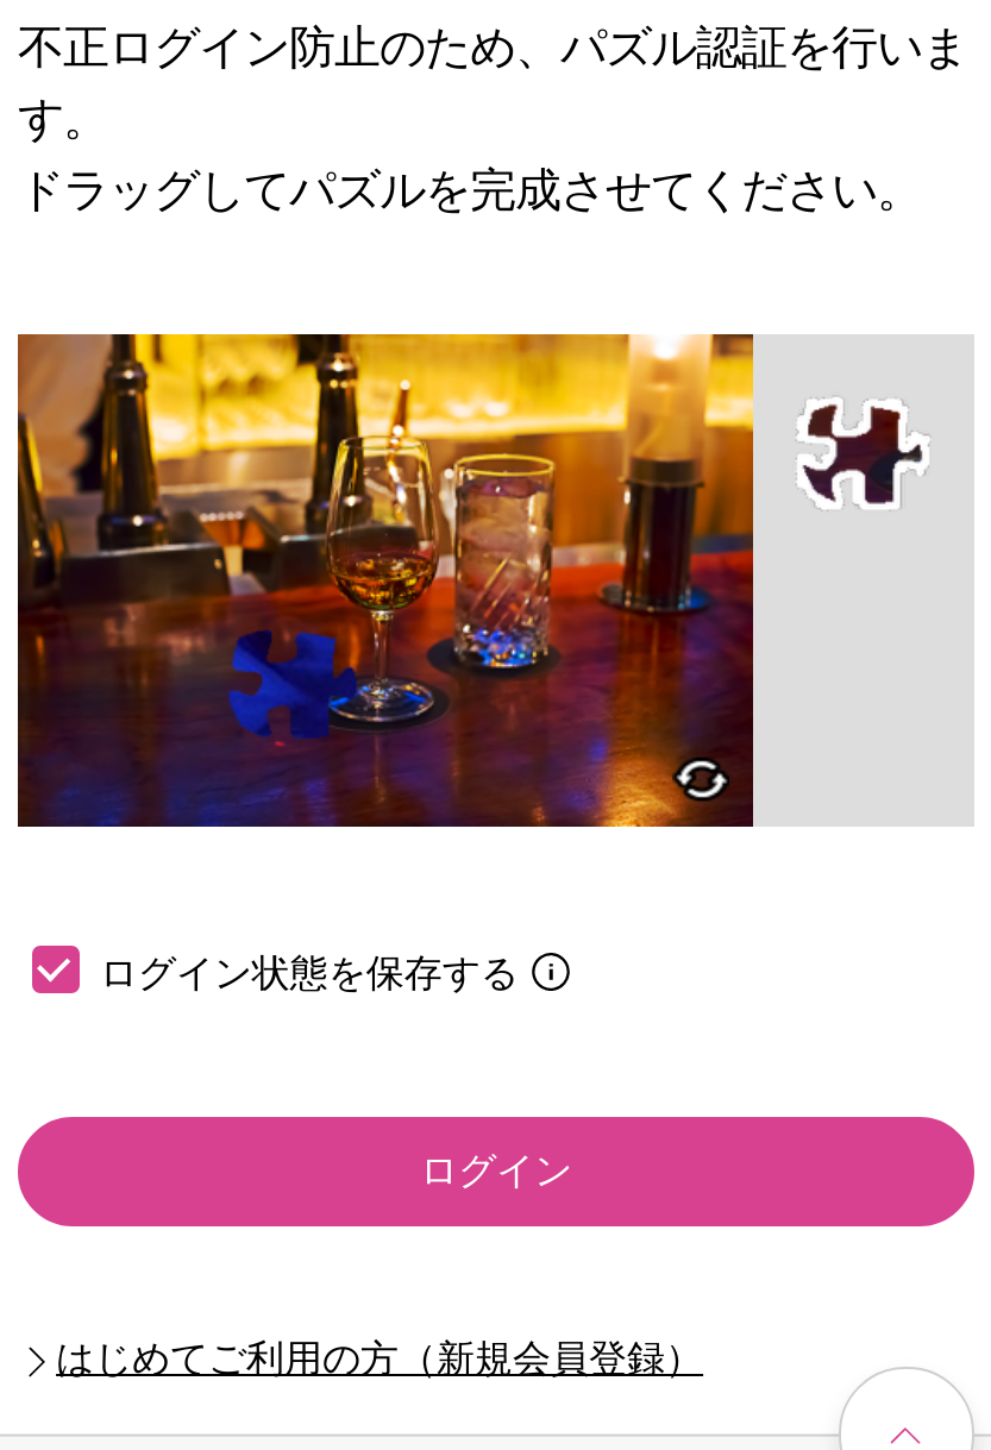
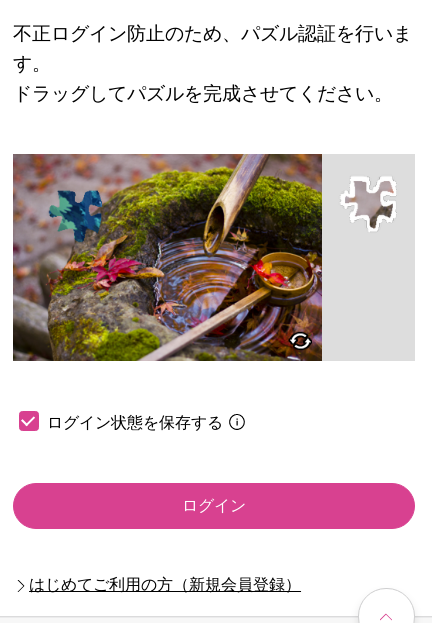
- [image]
+ [image]

- [image]
+ [image]
